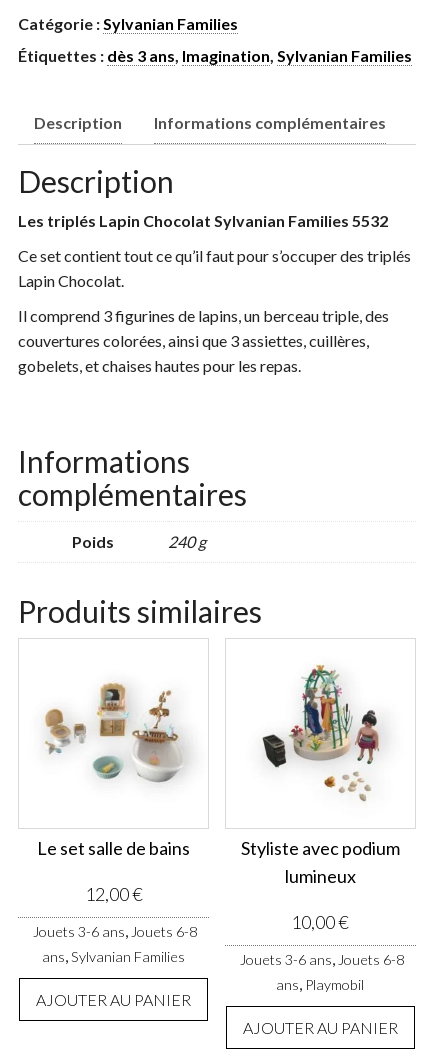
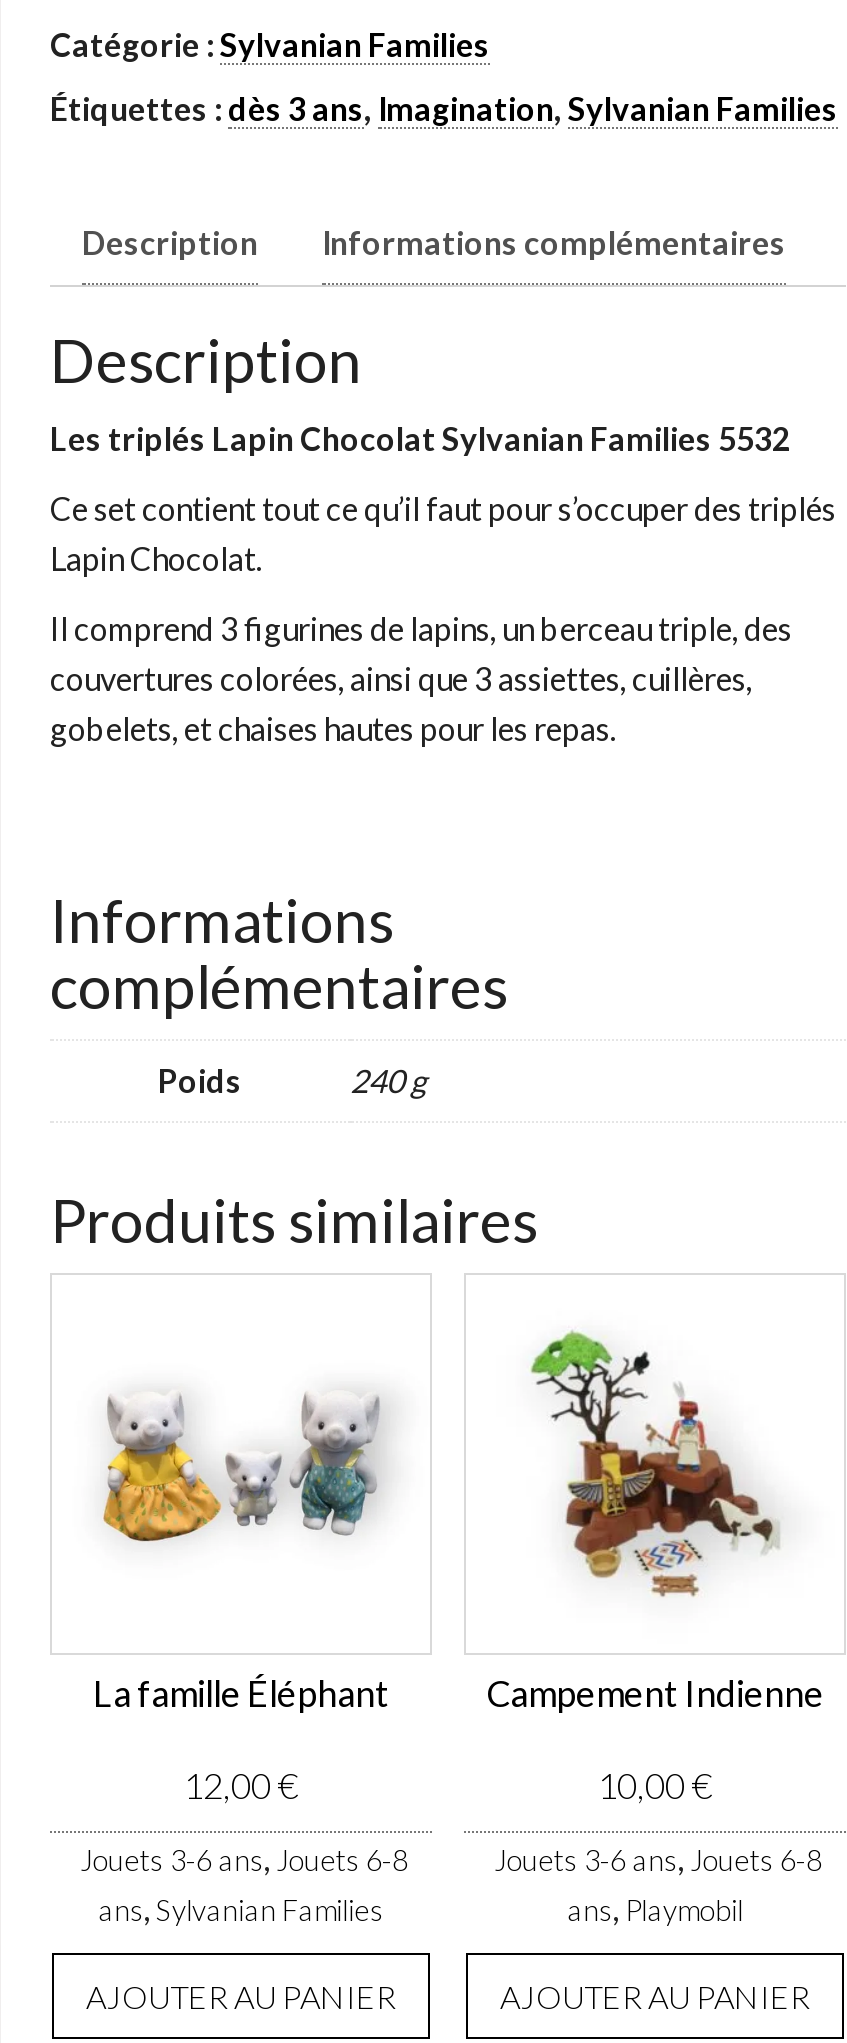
- [image]
- Styliste avec podium
- lumineux
+ [image]
+ Campement Indienne

- [image]
+ [image]

- Le set salle de bains
+ La famille Éléphant
